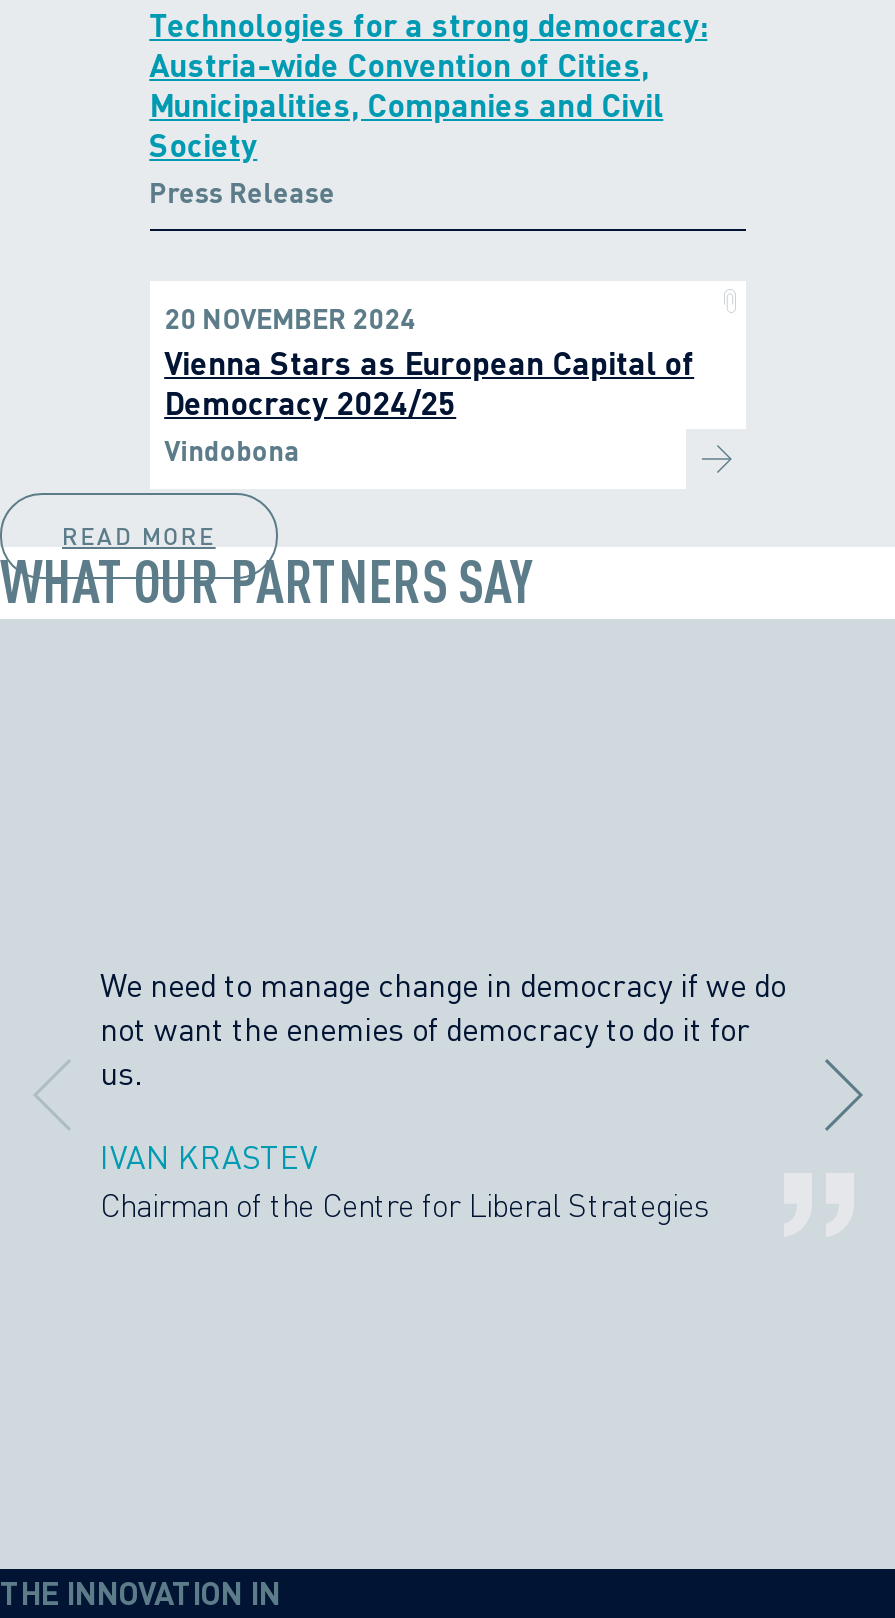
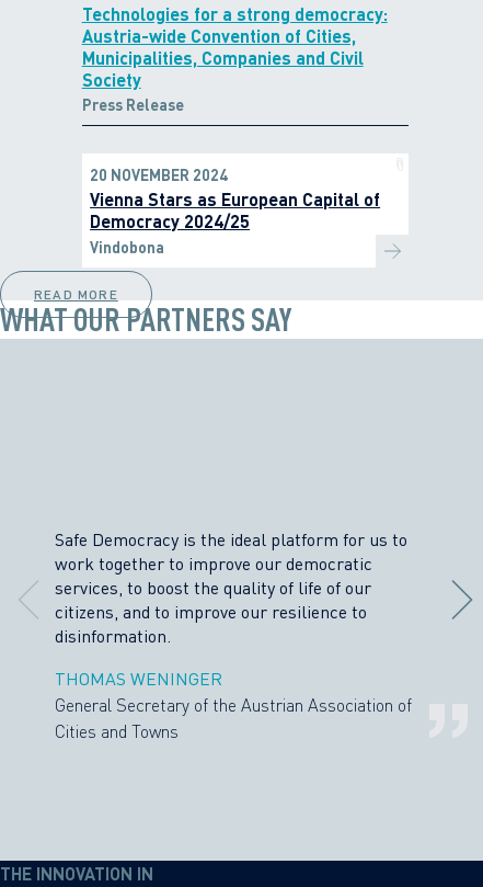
- We need to manage change in democracy if we do
- not want the enemies of democracy to do it for
- us.
+ Safe Democracy is the ideal platform for us to
+ work together to improve our democratic
+ services, to boost the quality of life of our
+ citizens, and to improve our resilience to
+ disinformation.

- IVAN KRASTEV
- Chairman of the Centre for Liberal Strategies
+ THOMAS WENINGER
+ General Secretary of the Austrian Association of
+ Cities and Towns
